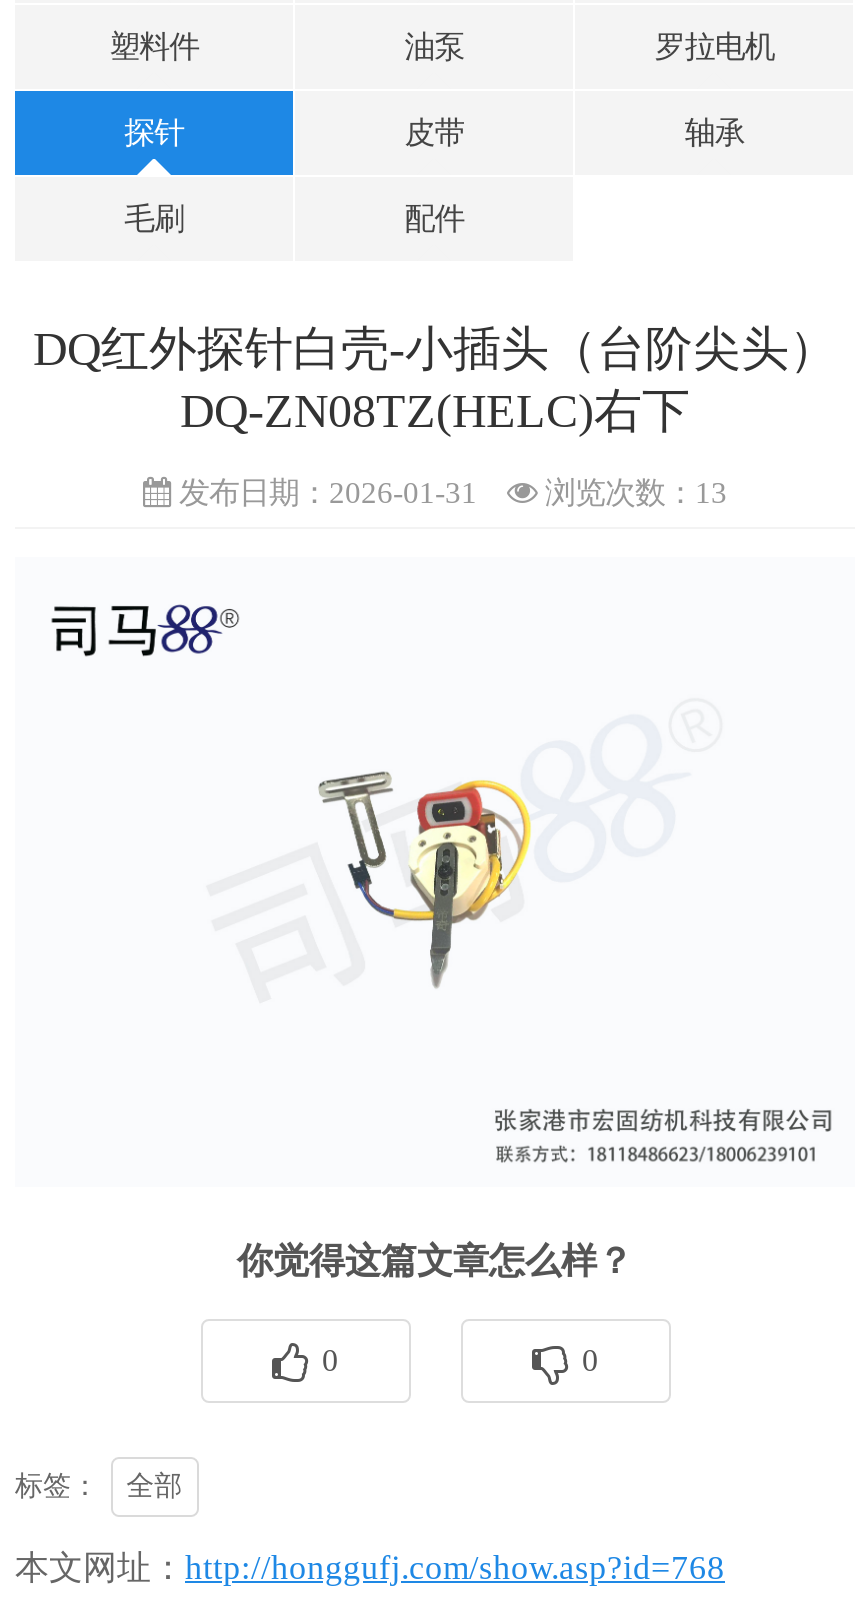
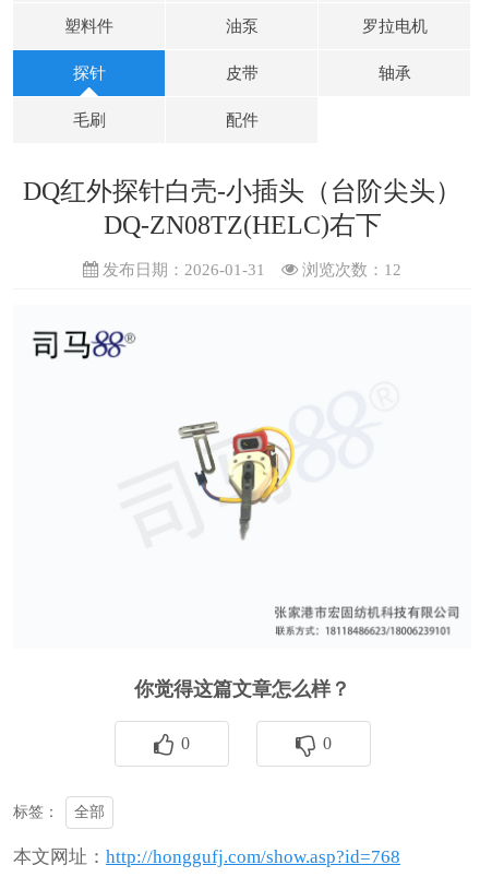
- 发布日期：2026-01-31 浏览次数：13
+ 发布日期：2026-01-31 浏览次数：12
